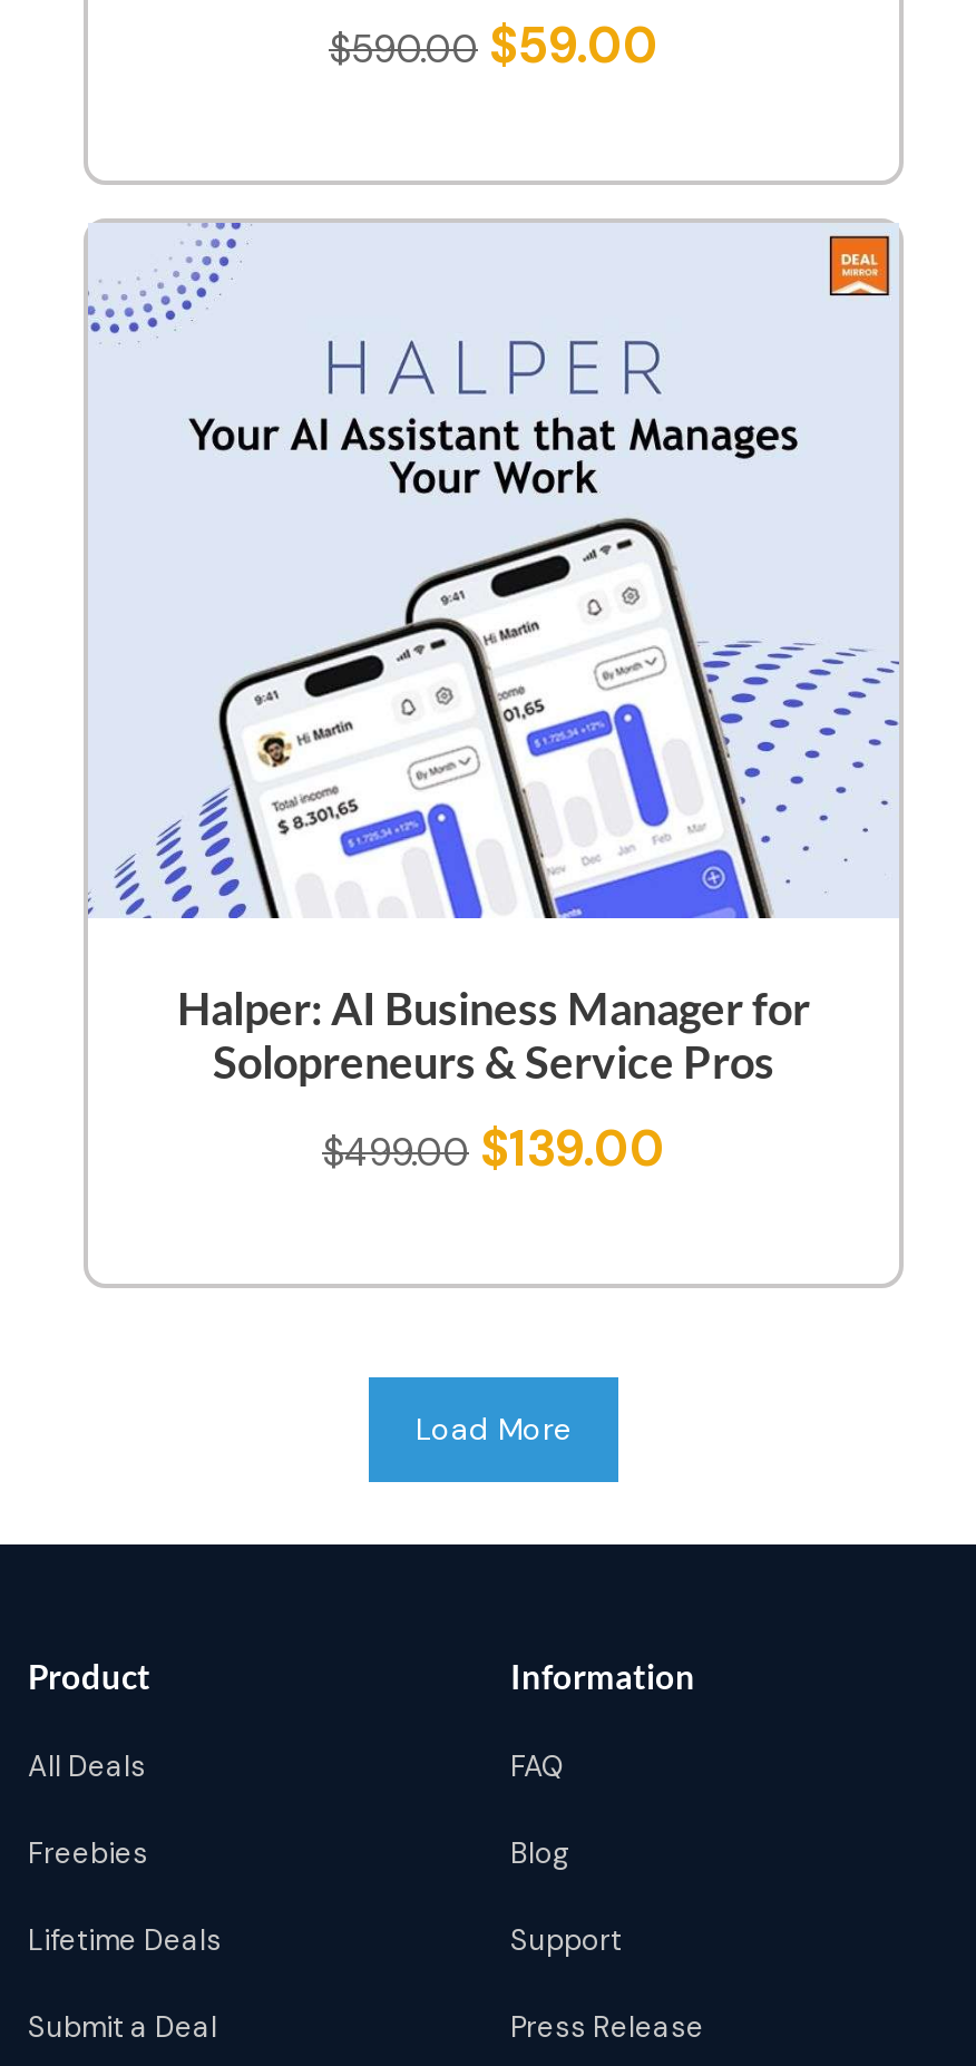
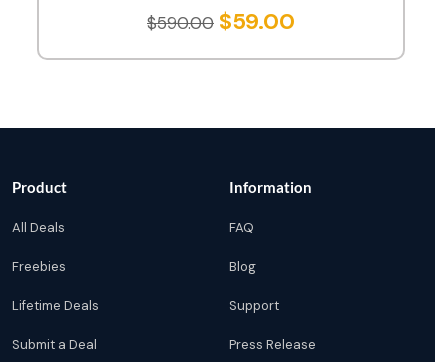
- [image]
- Halper: AI Business Manager for
- Solopreneurs & Service Pros
- $499.00 $139.00

- Load More
